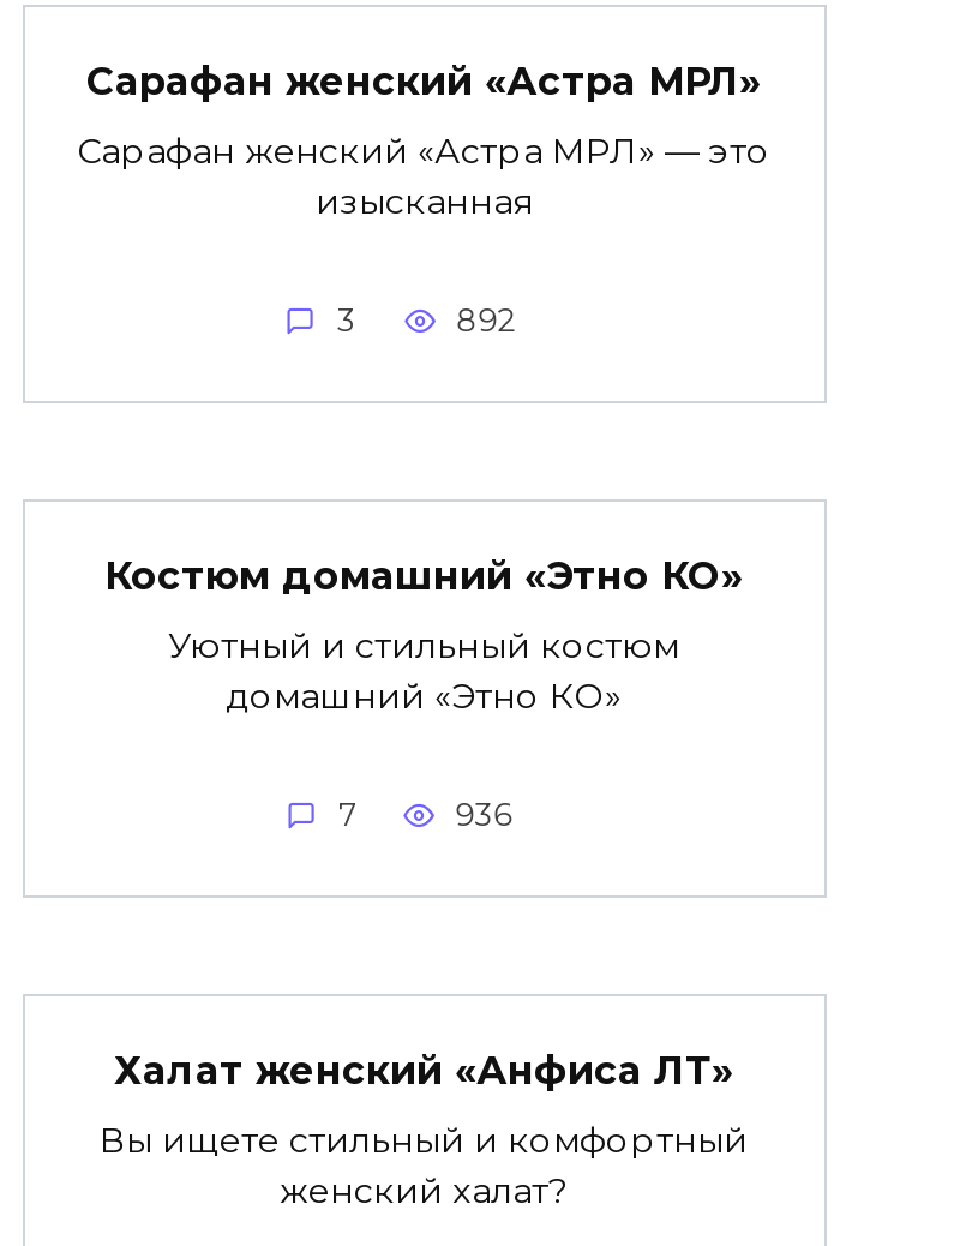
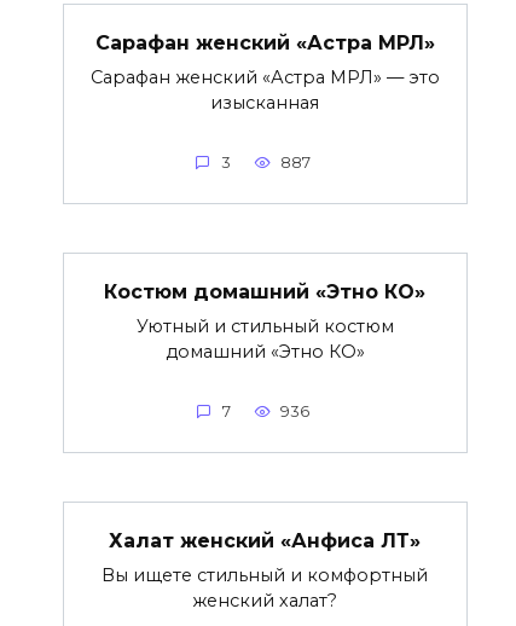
- 892
+ 887
